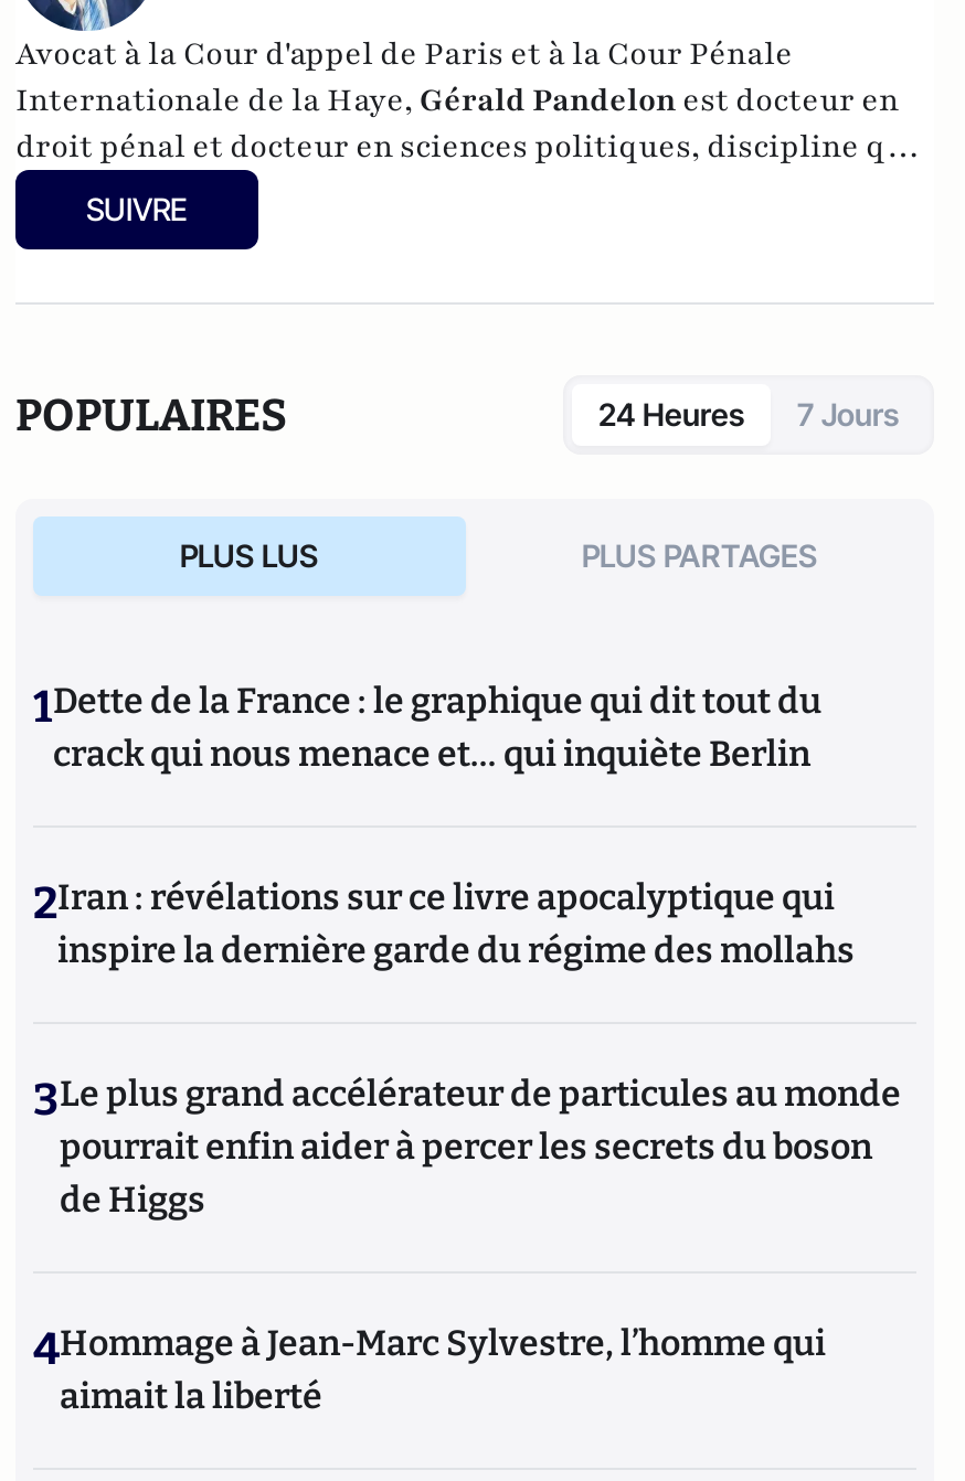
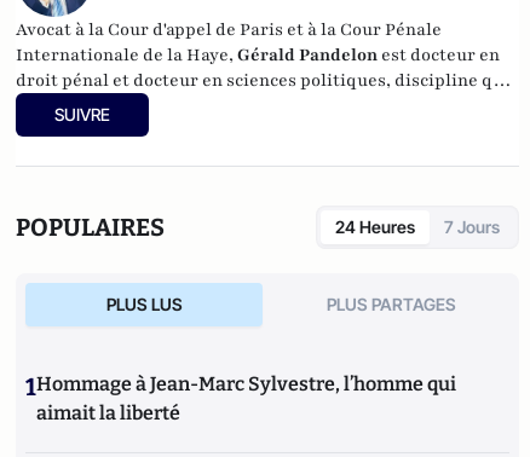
- 1Dette de la France : le graphique qui dit tout du
- crack qui nous menace et… qui inquiète Berlin
- 2Iran : révélations sur ce livre apocalyptique qui
- inspire la dernière garde du régime des mollahs
- 3Le plus grand accélérateur de particules au monde
- pourrait enfin aider à percer les secrets du boson
- de Higgs
- 4Hommage à Jean-Marc Sylvestre, l’homme qui
+ 1Hommage à Jean-Marc Sylvestre, l’homme qui
